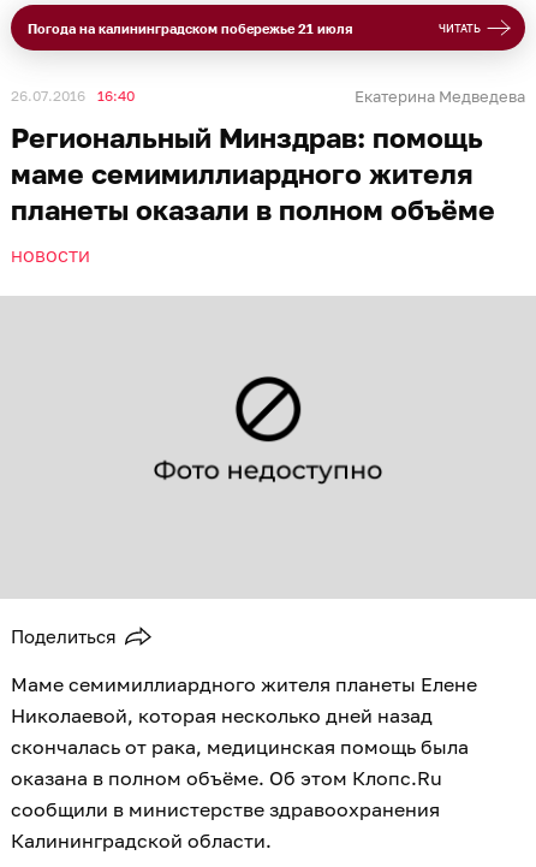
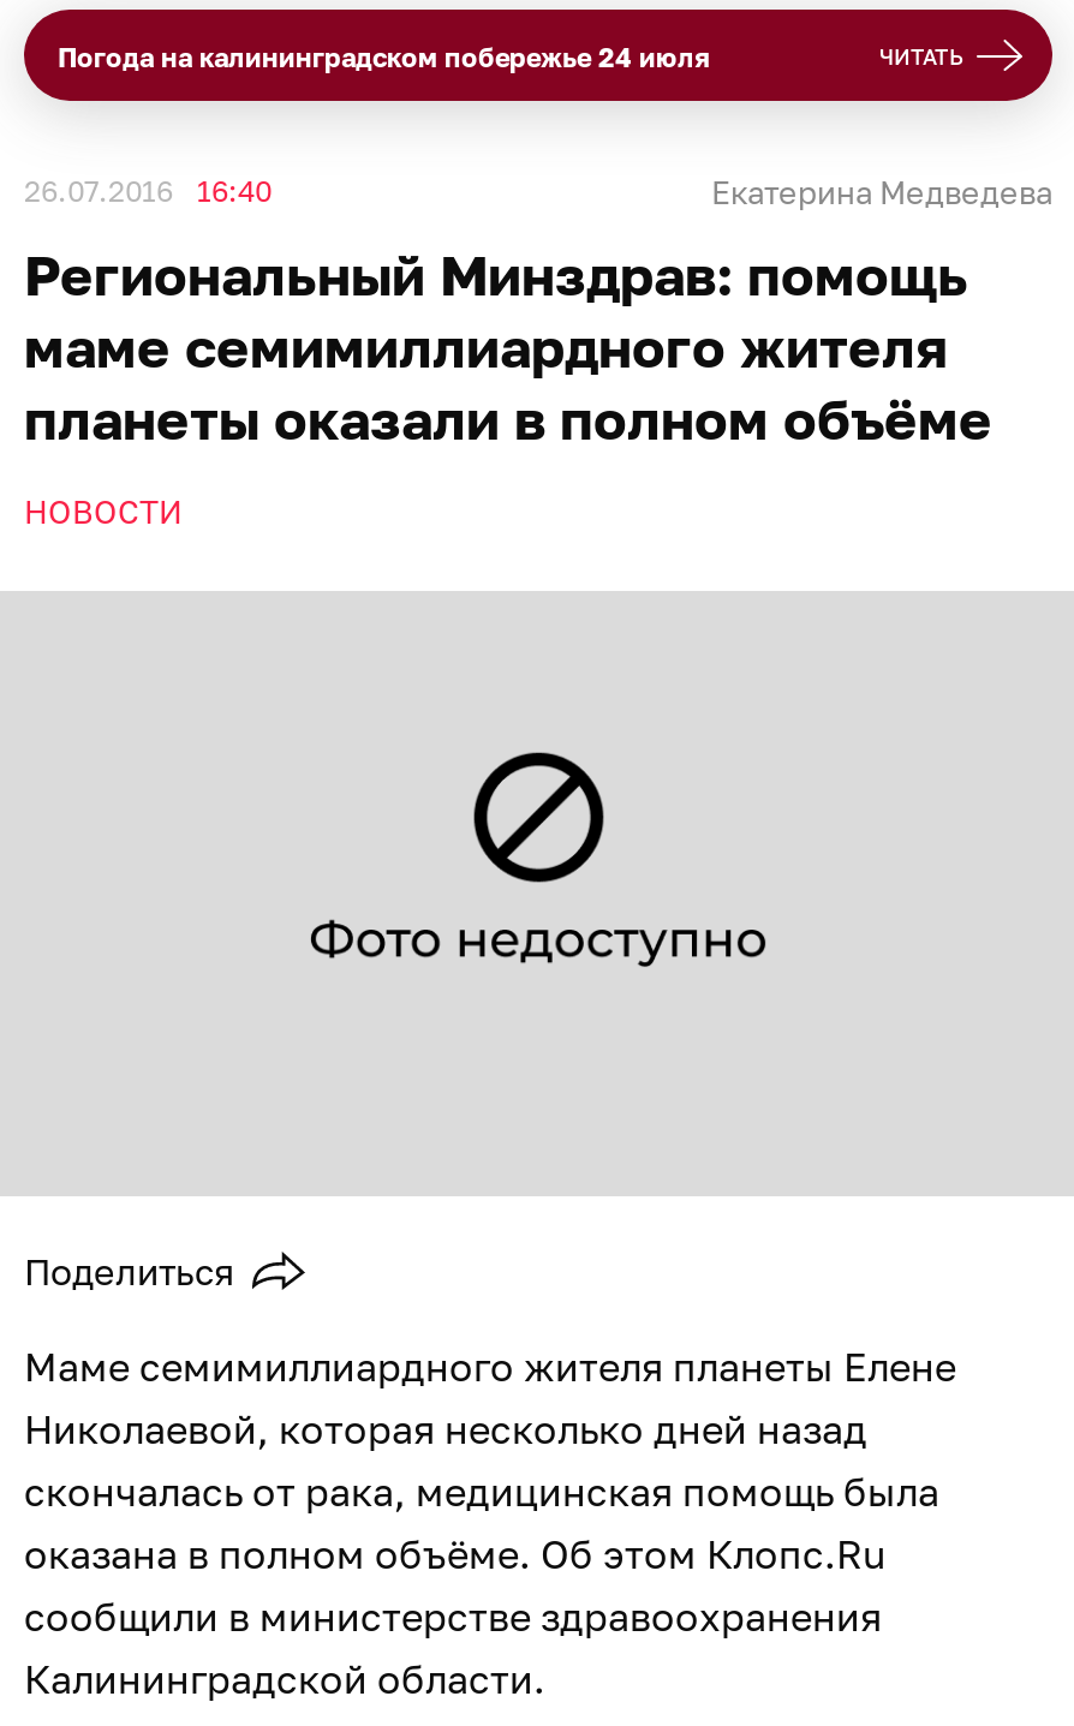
- Погода на калининградском побережье 21 июля
+ Погода на калининградском побережье 24 июля
